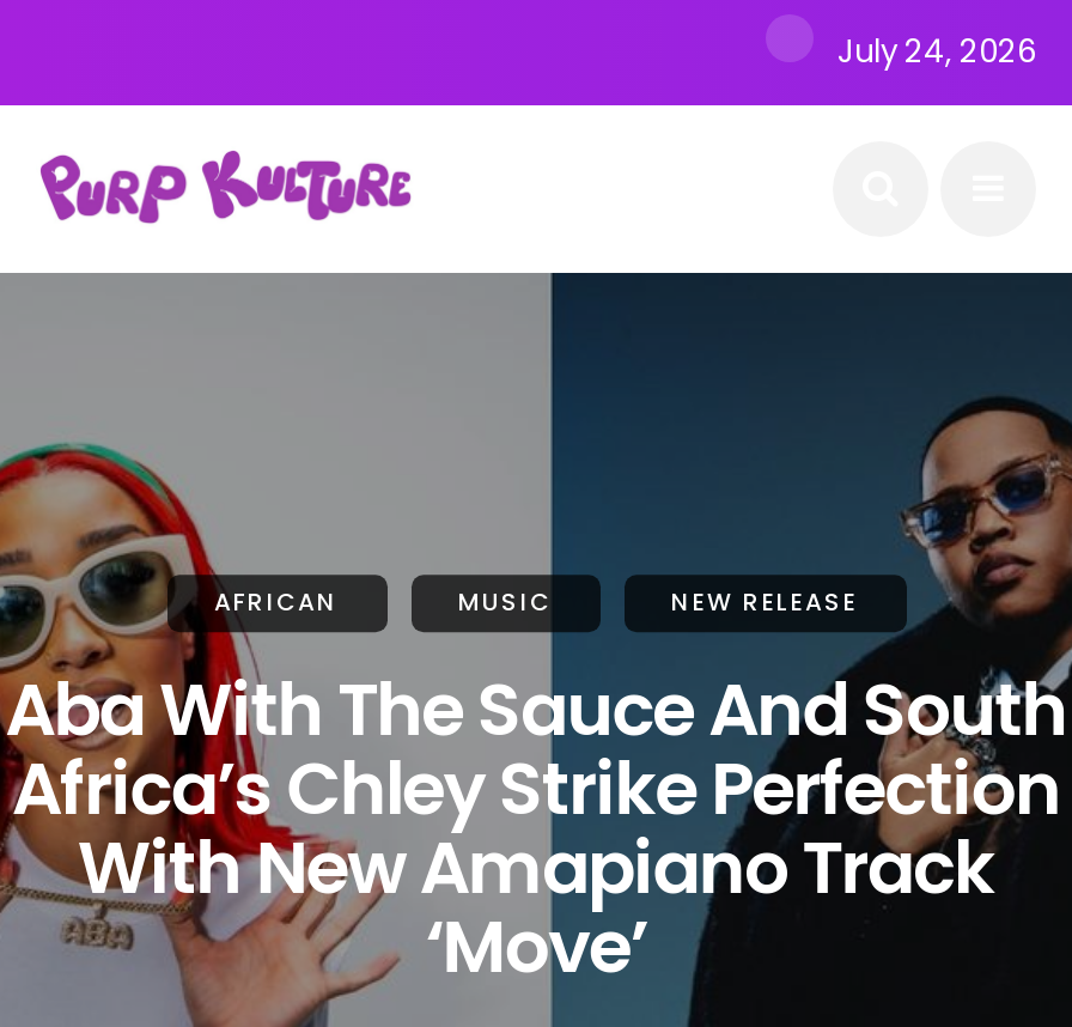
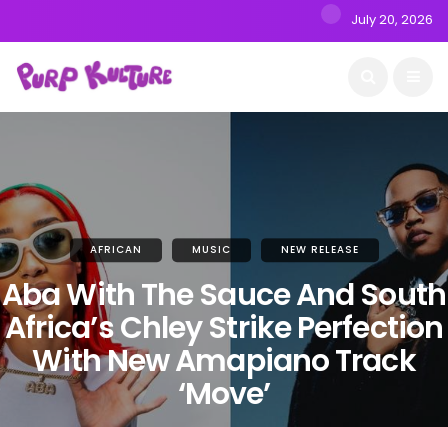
- July 24, 2026
+ July 20, 2026
